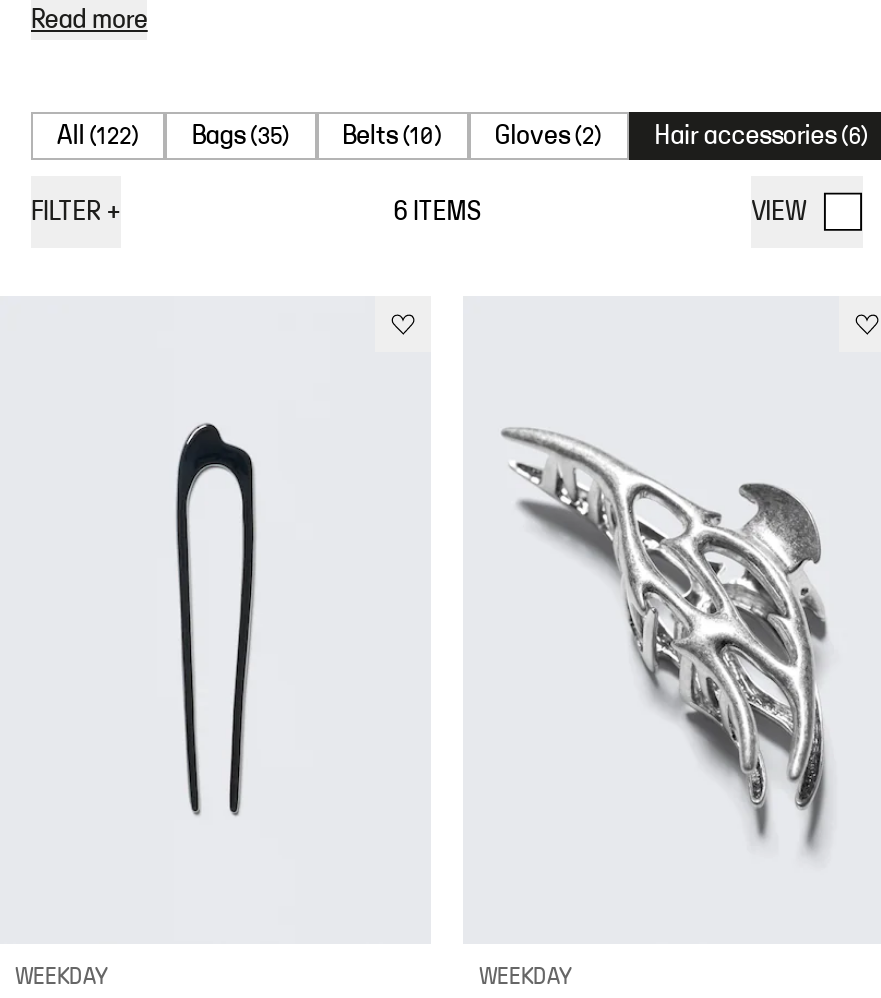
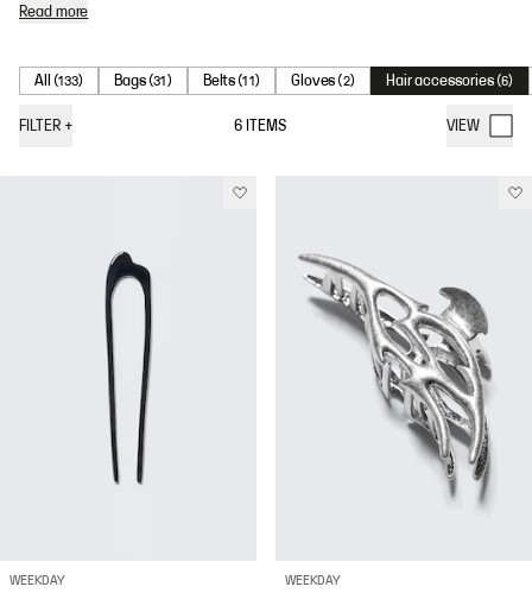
- All (122)
+ All (133)

- Bags (35)
+ Bags (31)

- Belts (10)
+ Belts (11)
